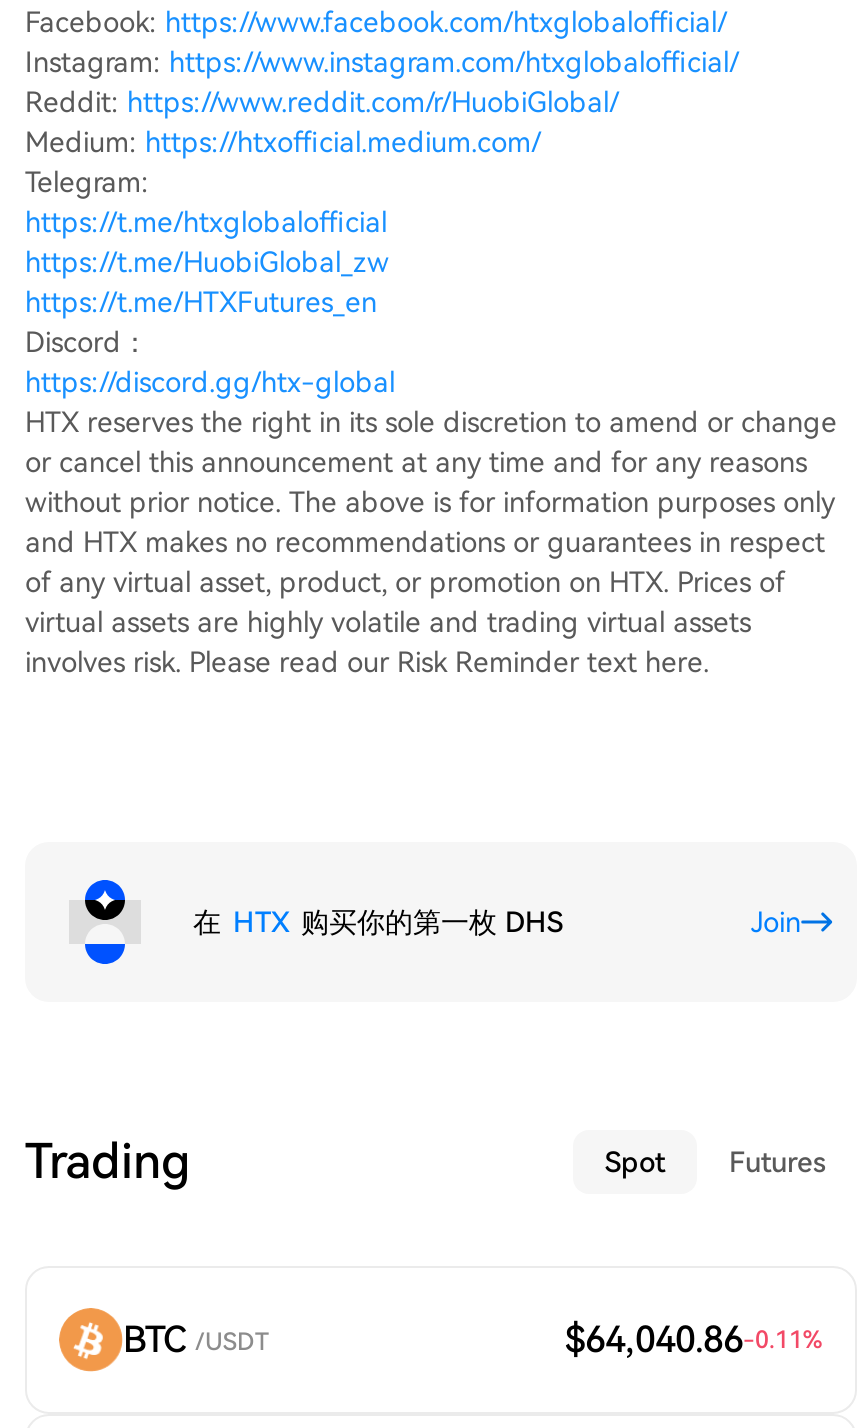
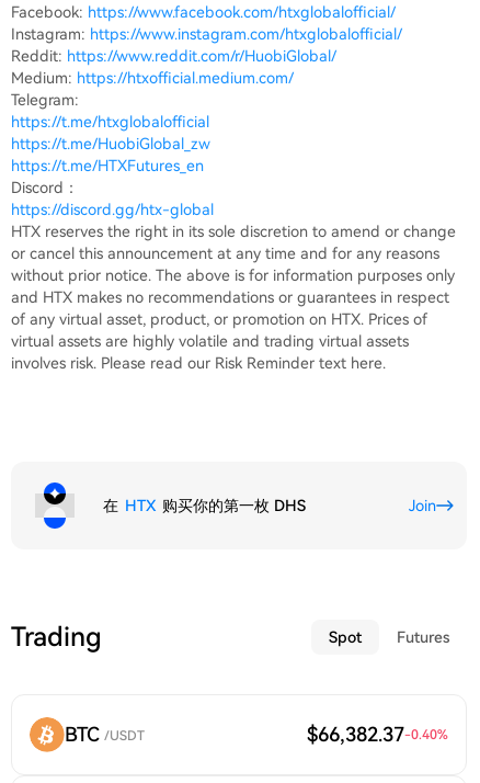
- $64,040.86-0.11%
+ $66,382.37-0.40%
